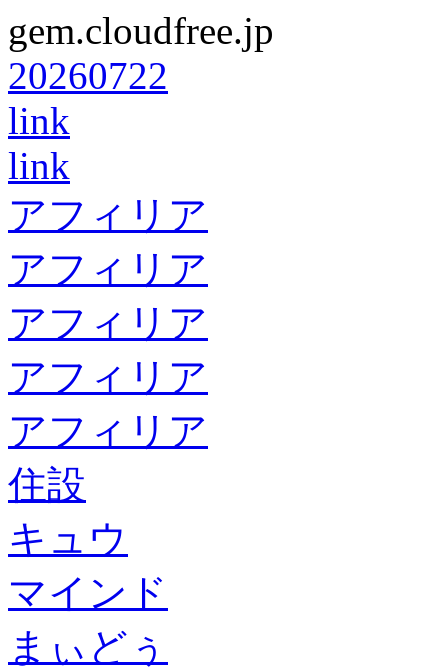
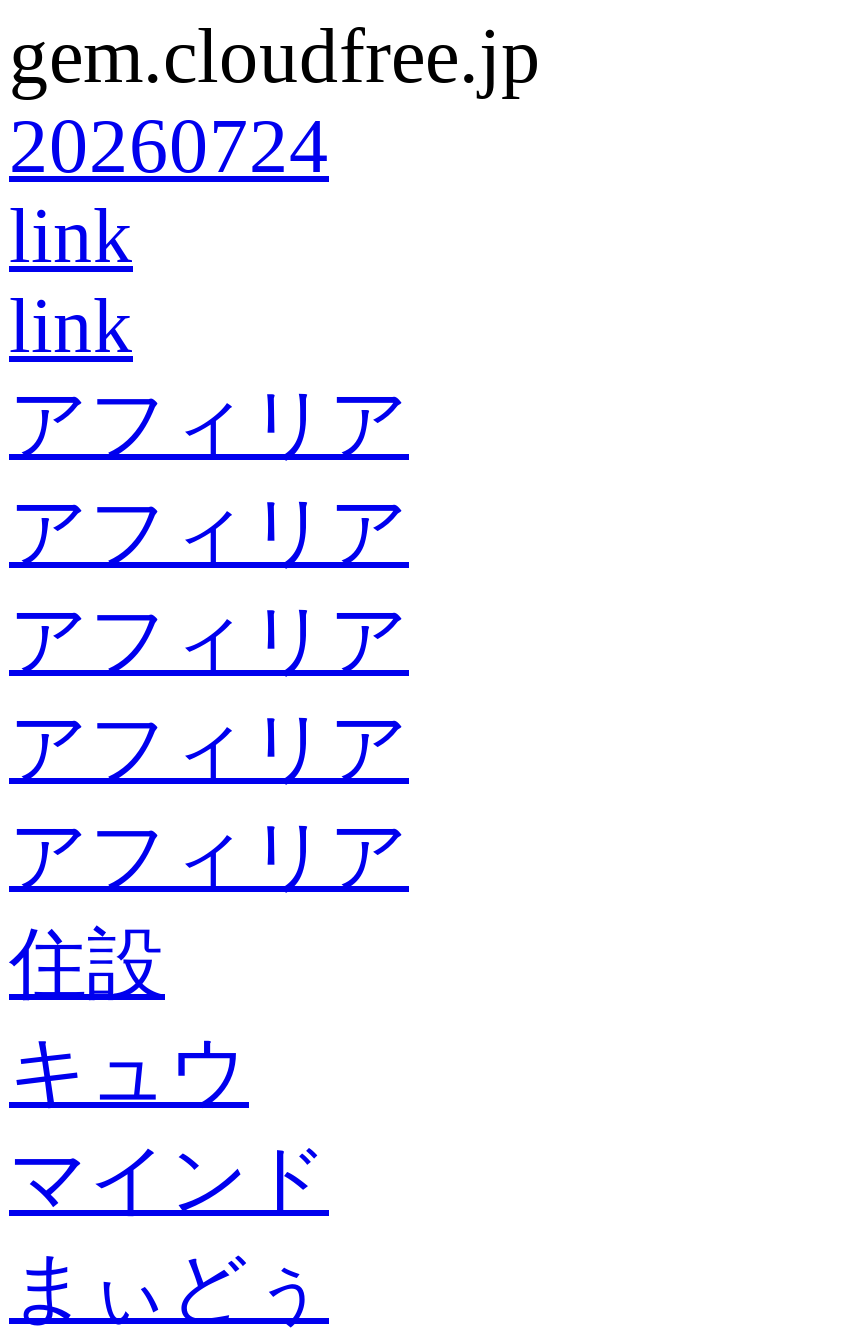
- 20260722
+ 20260724
